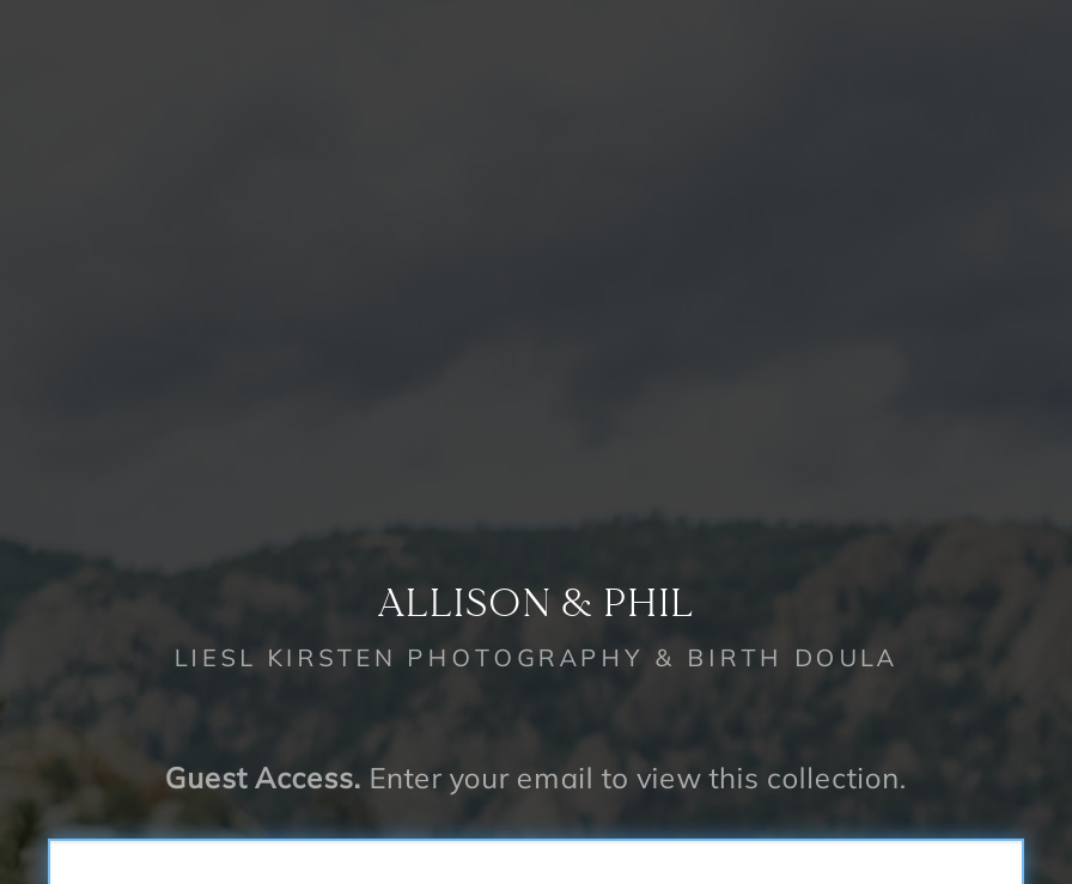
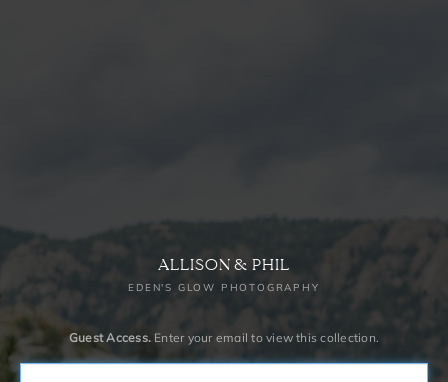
- LIESL KIRSTEN PHOTOGRAPHY & BIRTH DOULA
+ EDEN'S GLOW PHOTOGRAPHY
